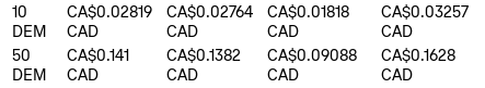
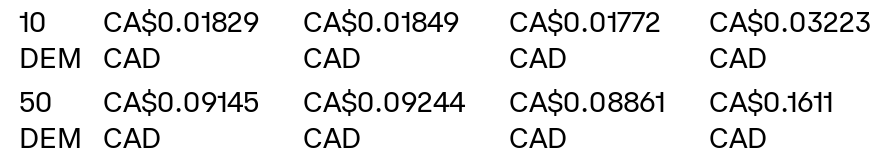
- CA$0.02819
+ CA$0.01829

- CA$0.02764
+ CA$0.01849

- CA$0.01818
+ CA$0.01772

- CA$0.03257
+ CA$0.03223

- CA$0.141
+ CA$0.09145

- CA$0.1382
+ CA$0.09244

- CA$0.09088
+ CA$0.08861

- CA$0.1628
+ CA$0.1611
